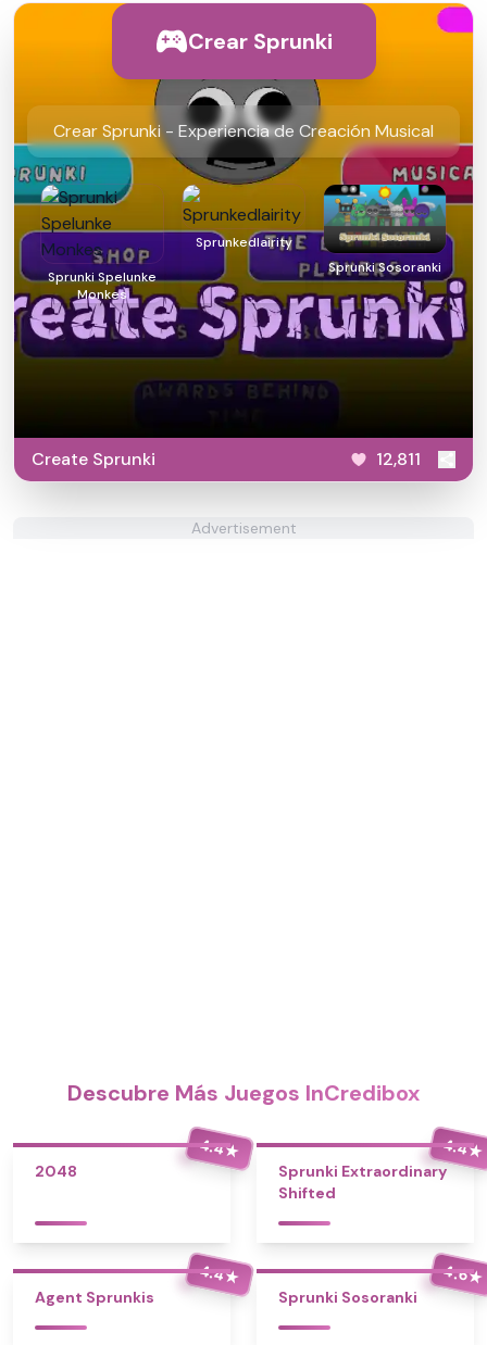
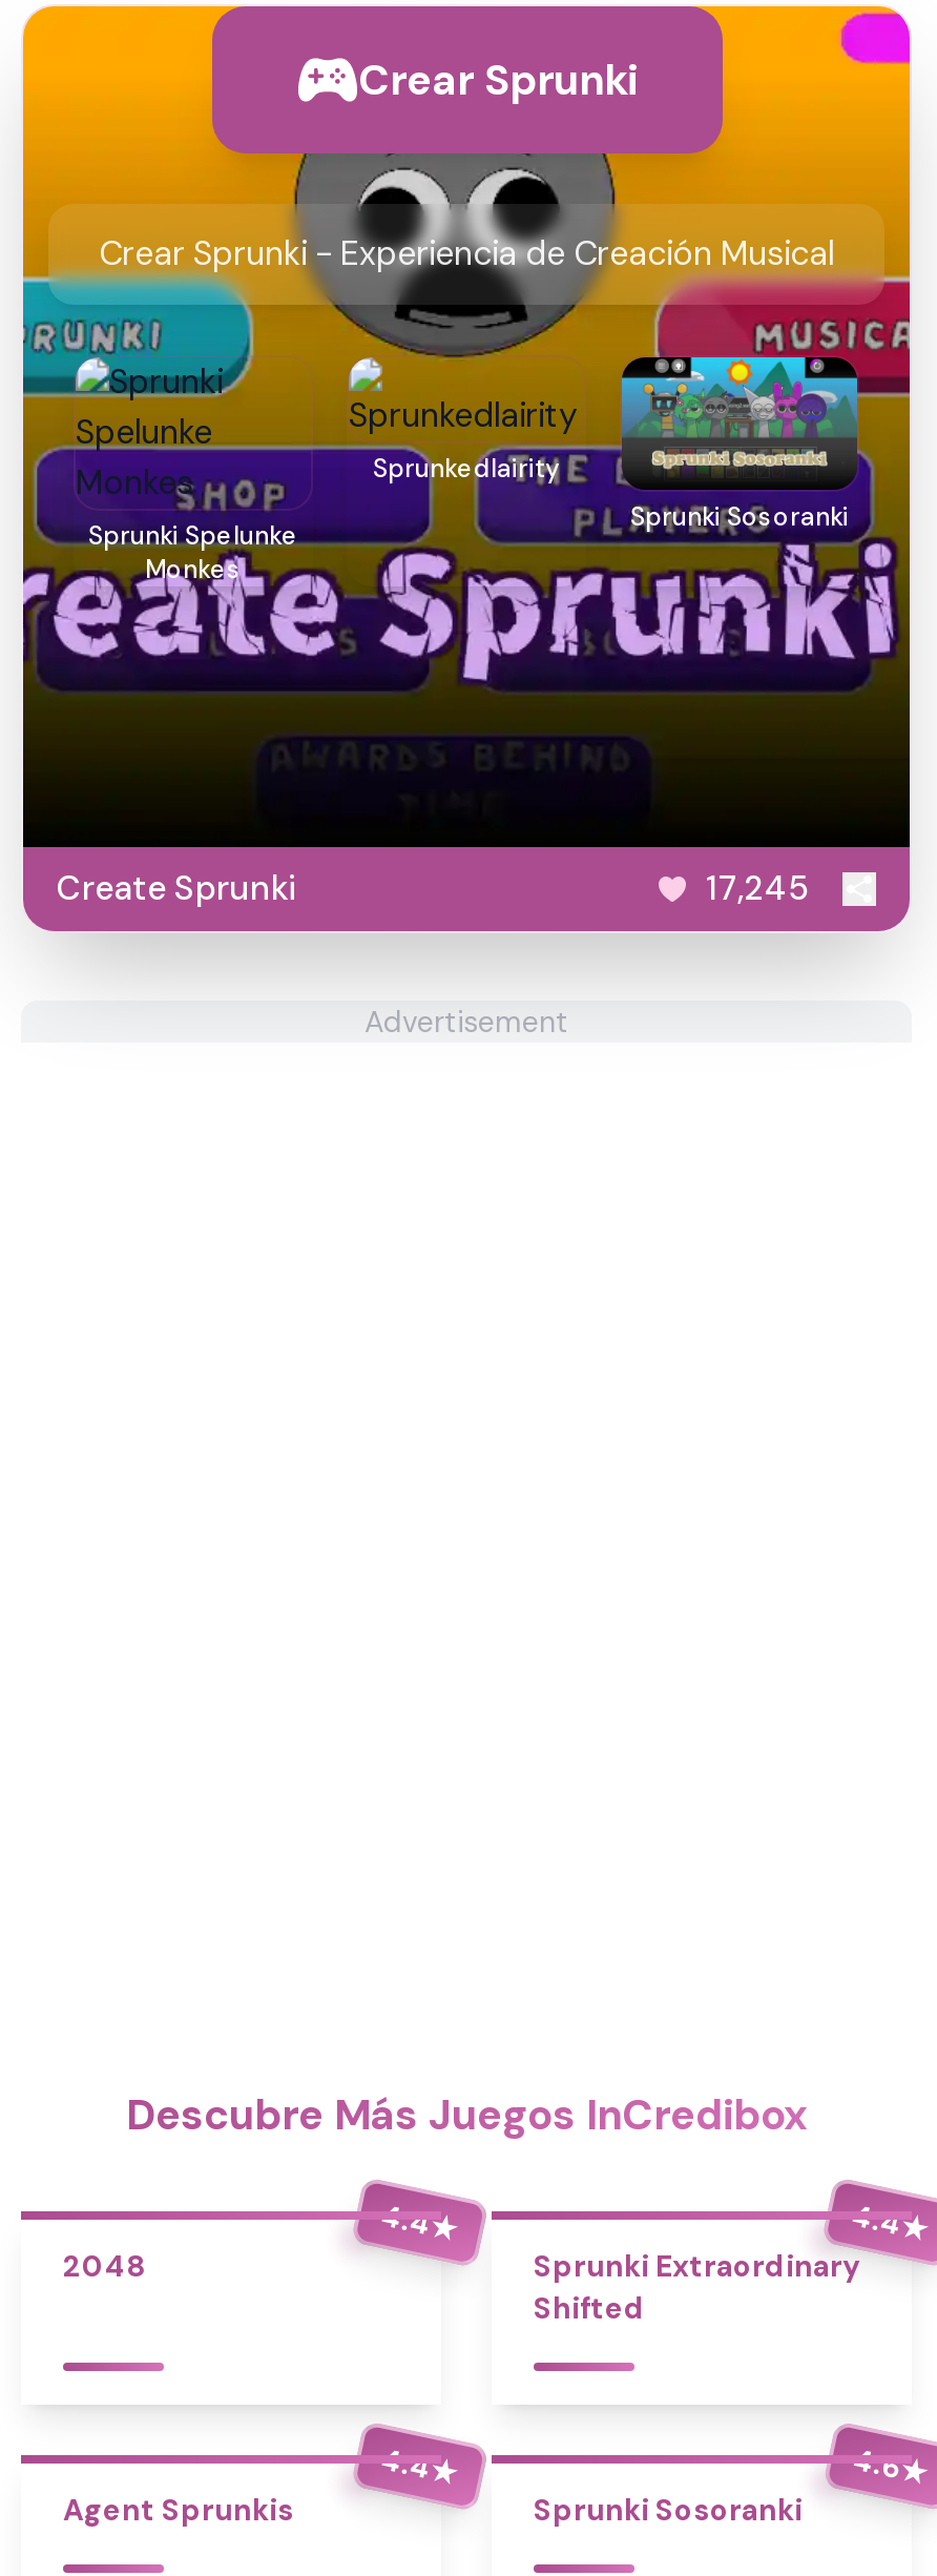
- 12,811
+ 17,245
